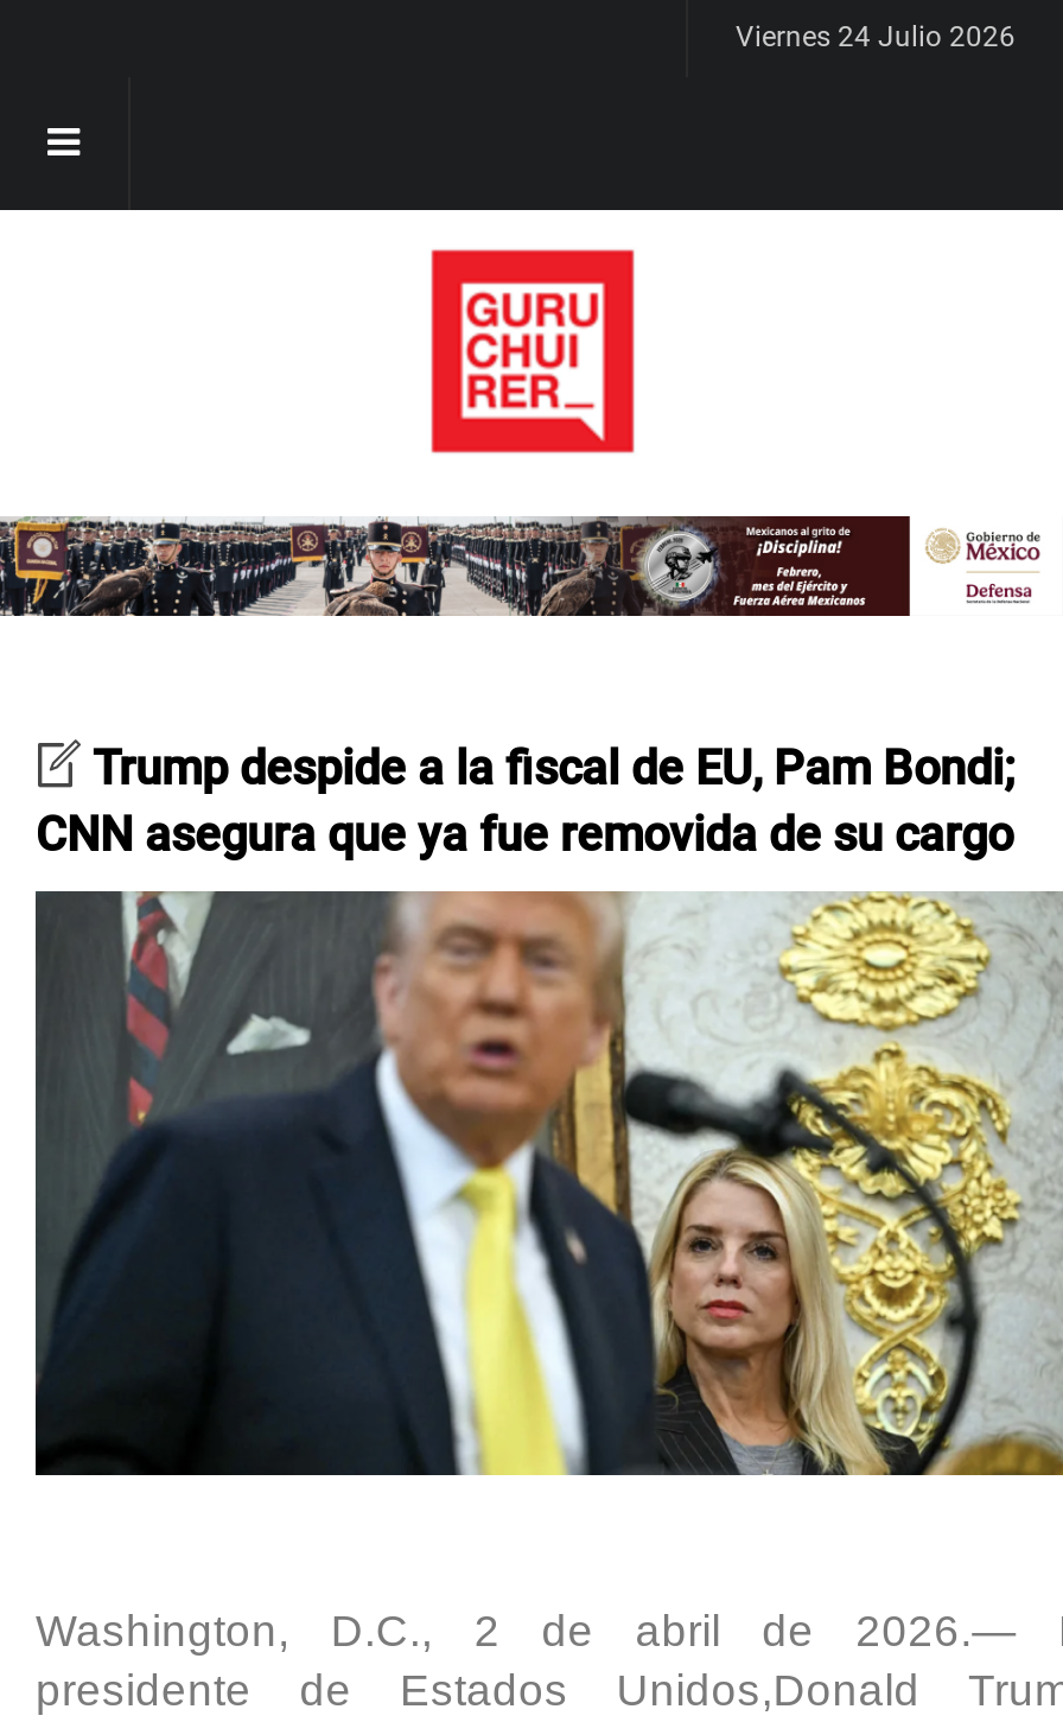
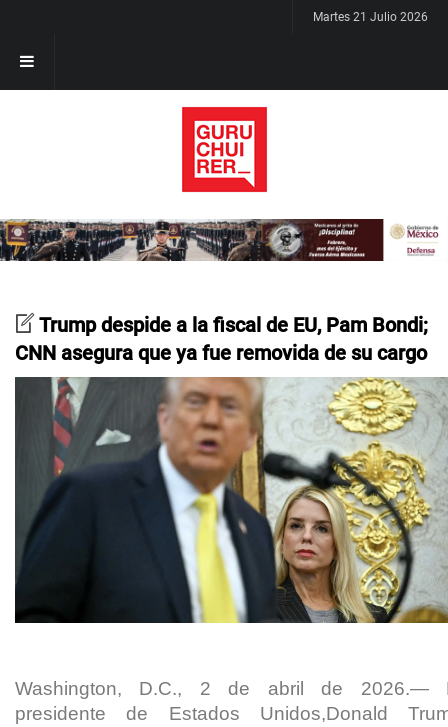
- Viernes 24 Julio 2026
+ Martes 21 Julio 2026
